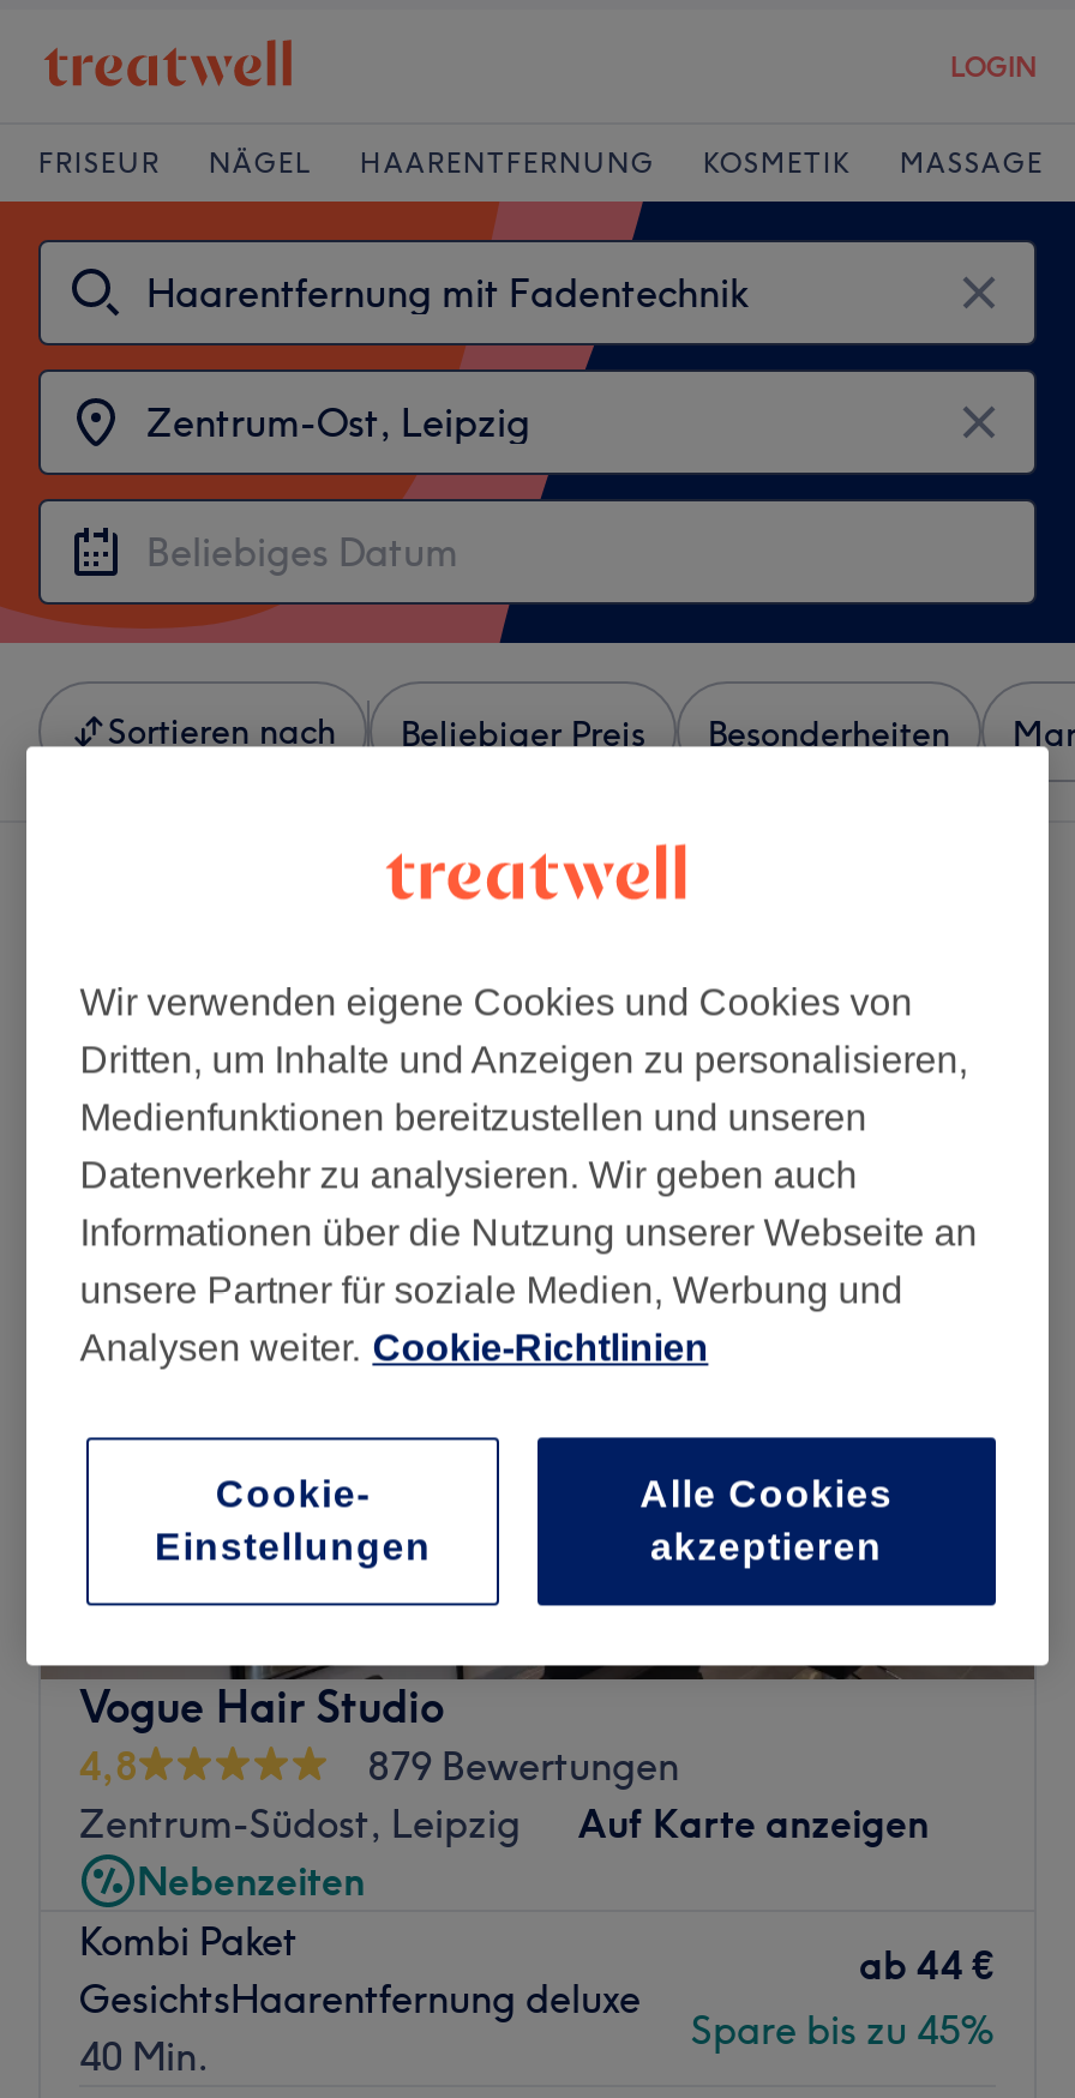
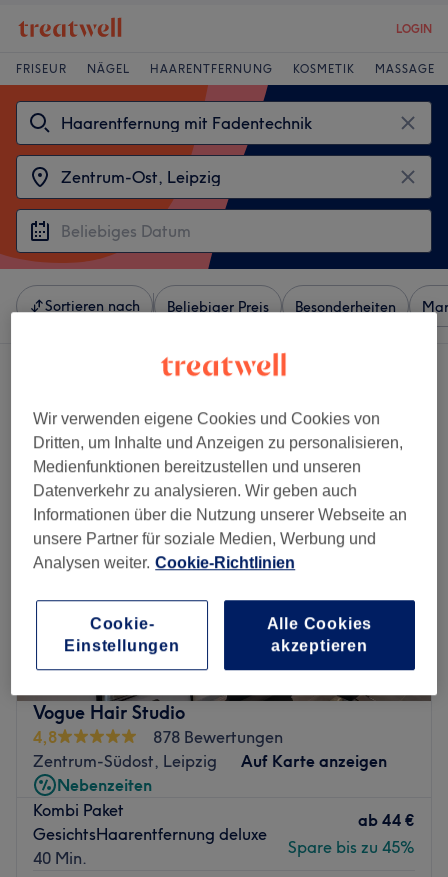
- 879 Bewertungen
+ 878 Bewertungen
